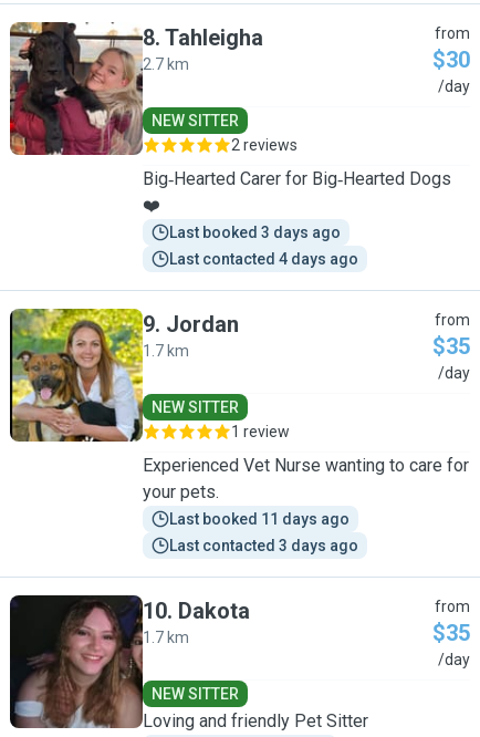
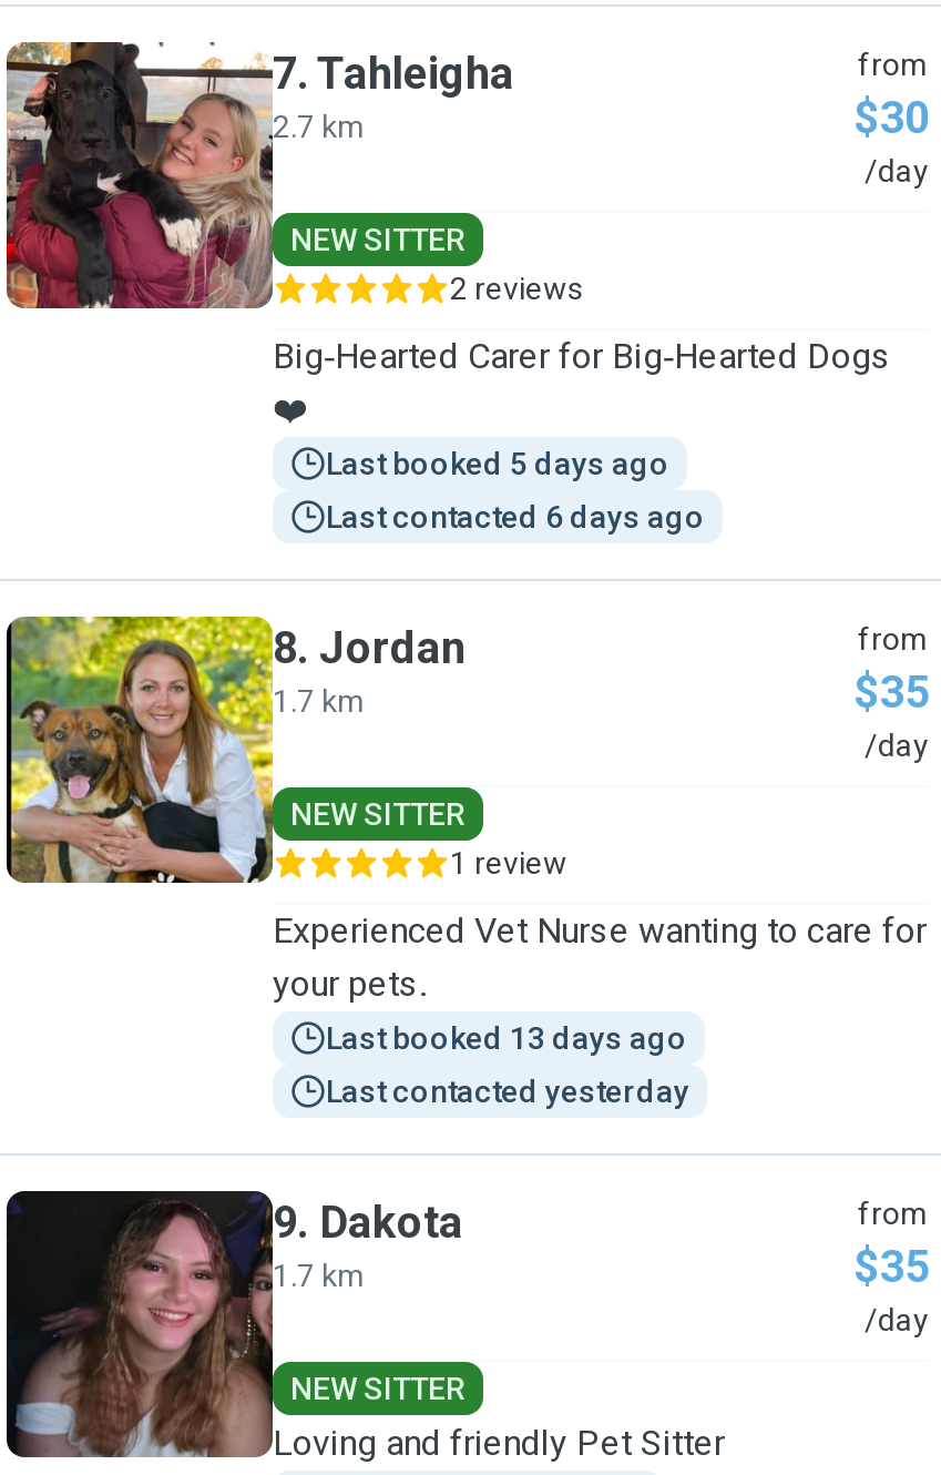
- 8. Tahleigha
+ 7. Tahleigha

- Last booked 3 days ago
+ Last booked 5 days ago

- Last contacted 4 days ago
+ Last contacted 6 days ago

- 9. Jordan
+ 8. Jordan

- Last booked 11 days ago
+ Last booked 13 days ago

- Last contacted 3 days ago
+ Last contacted yesterday

- 10. Dakota
+ 9. Dakota
